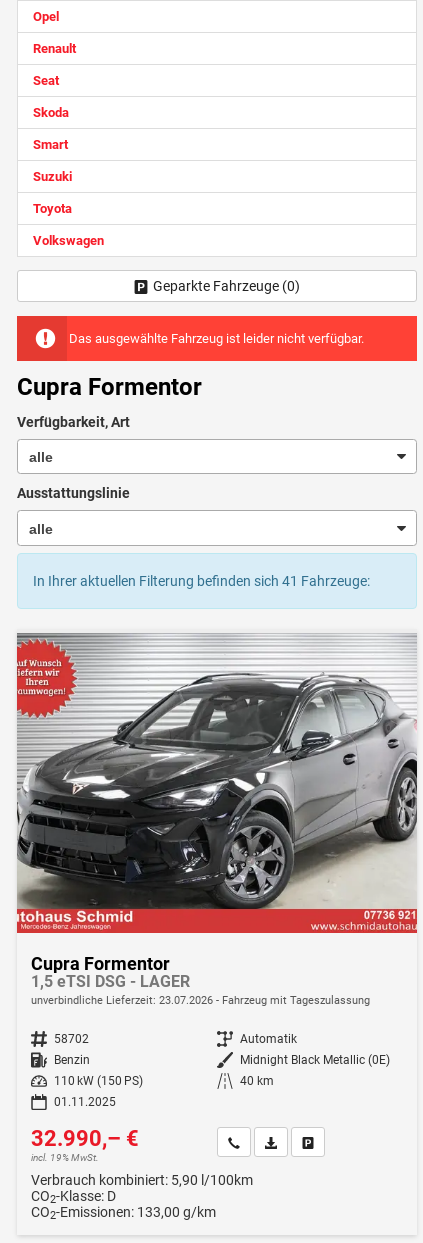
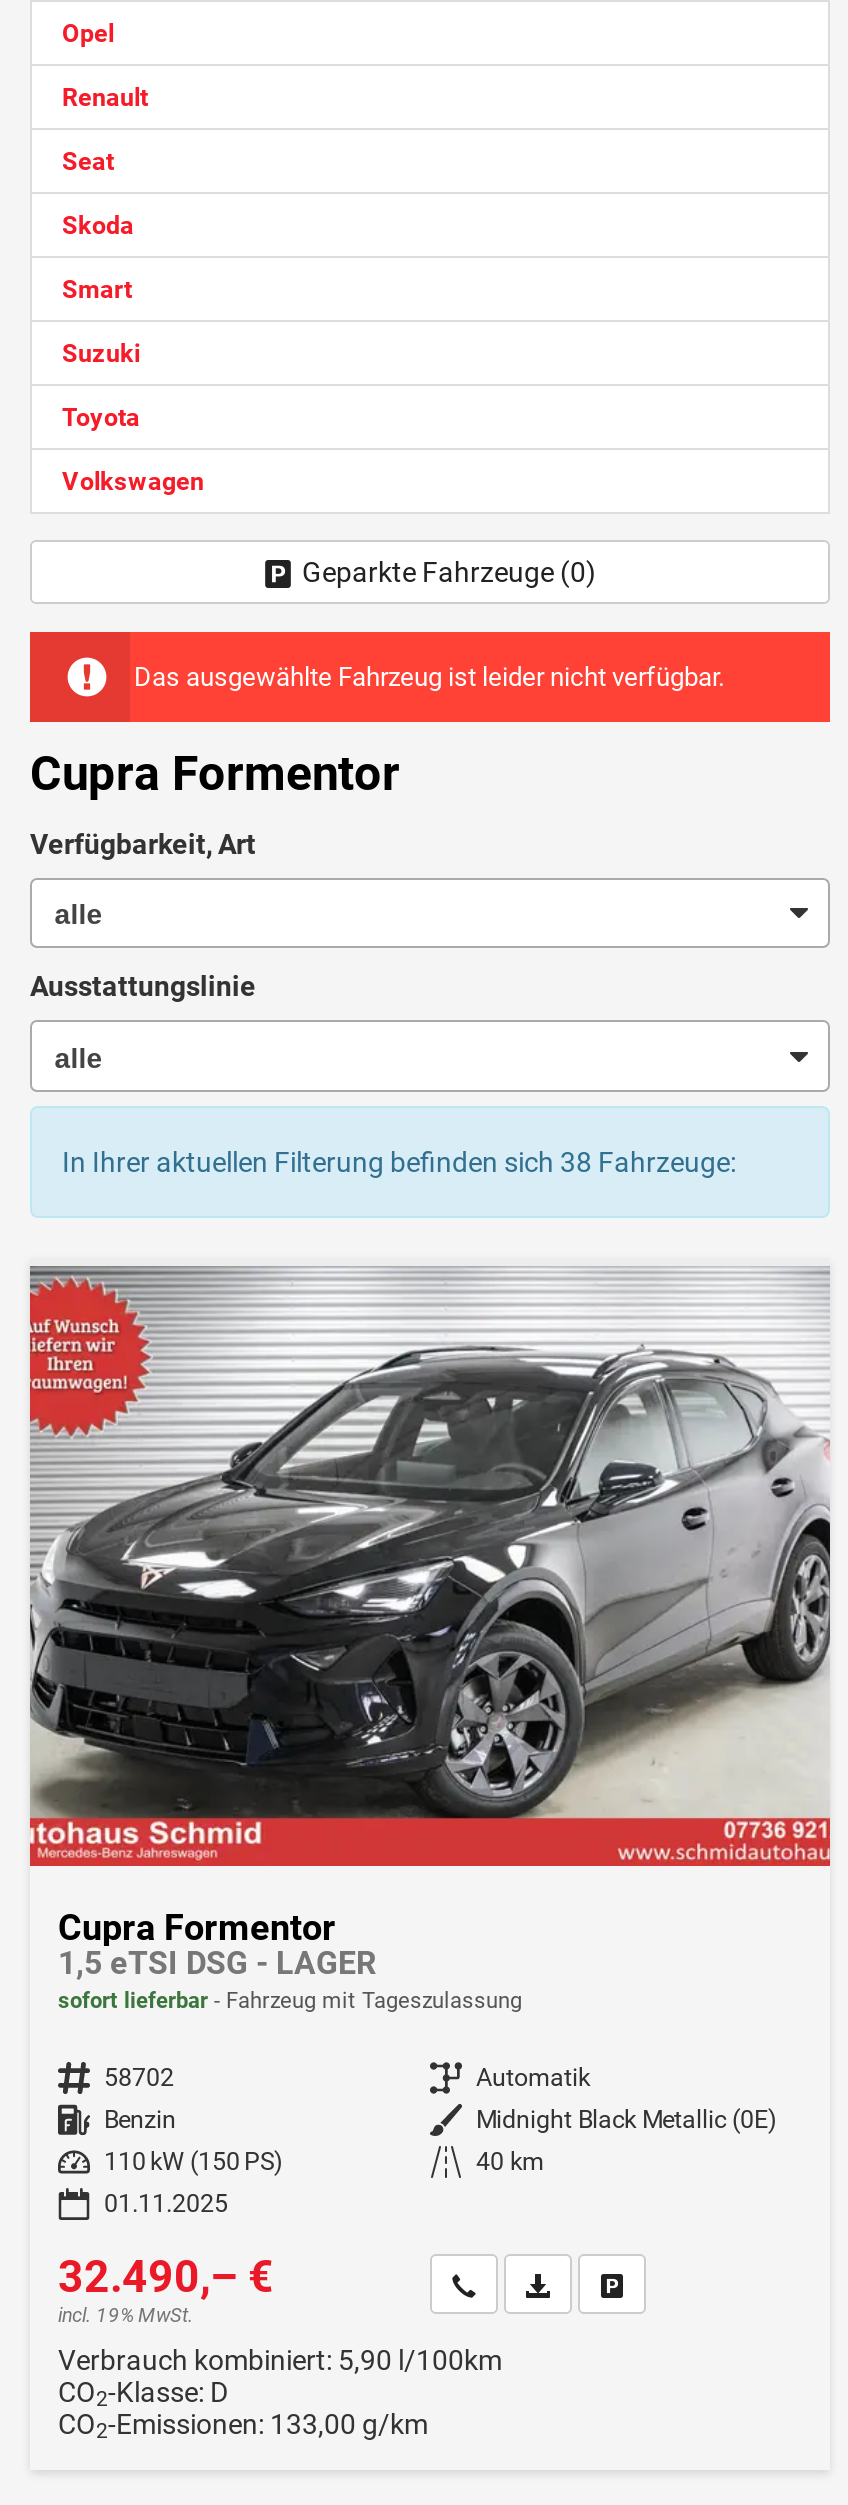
- In Ihrer aktuellen Filterung befinden sich 41 Fahrzeuge:
+ In Ihrer aktuellen Filterung befinden sich 38 Fahrzeuge:

- unverbindliche Lieferzeit: 23.07.2026 Fahrzeug mit Tageszulassung
+ sofort lieferbar Fahrzeug mit Tageszulassung

- 32.990,– €
+ 32.490,– €
